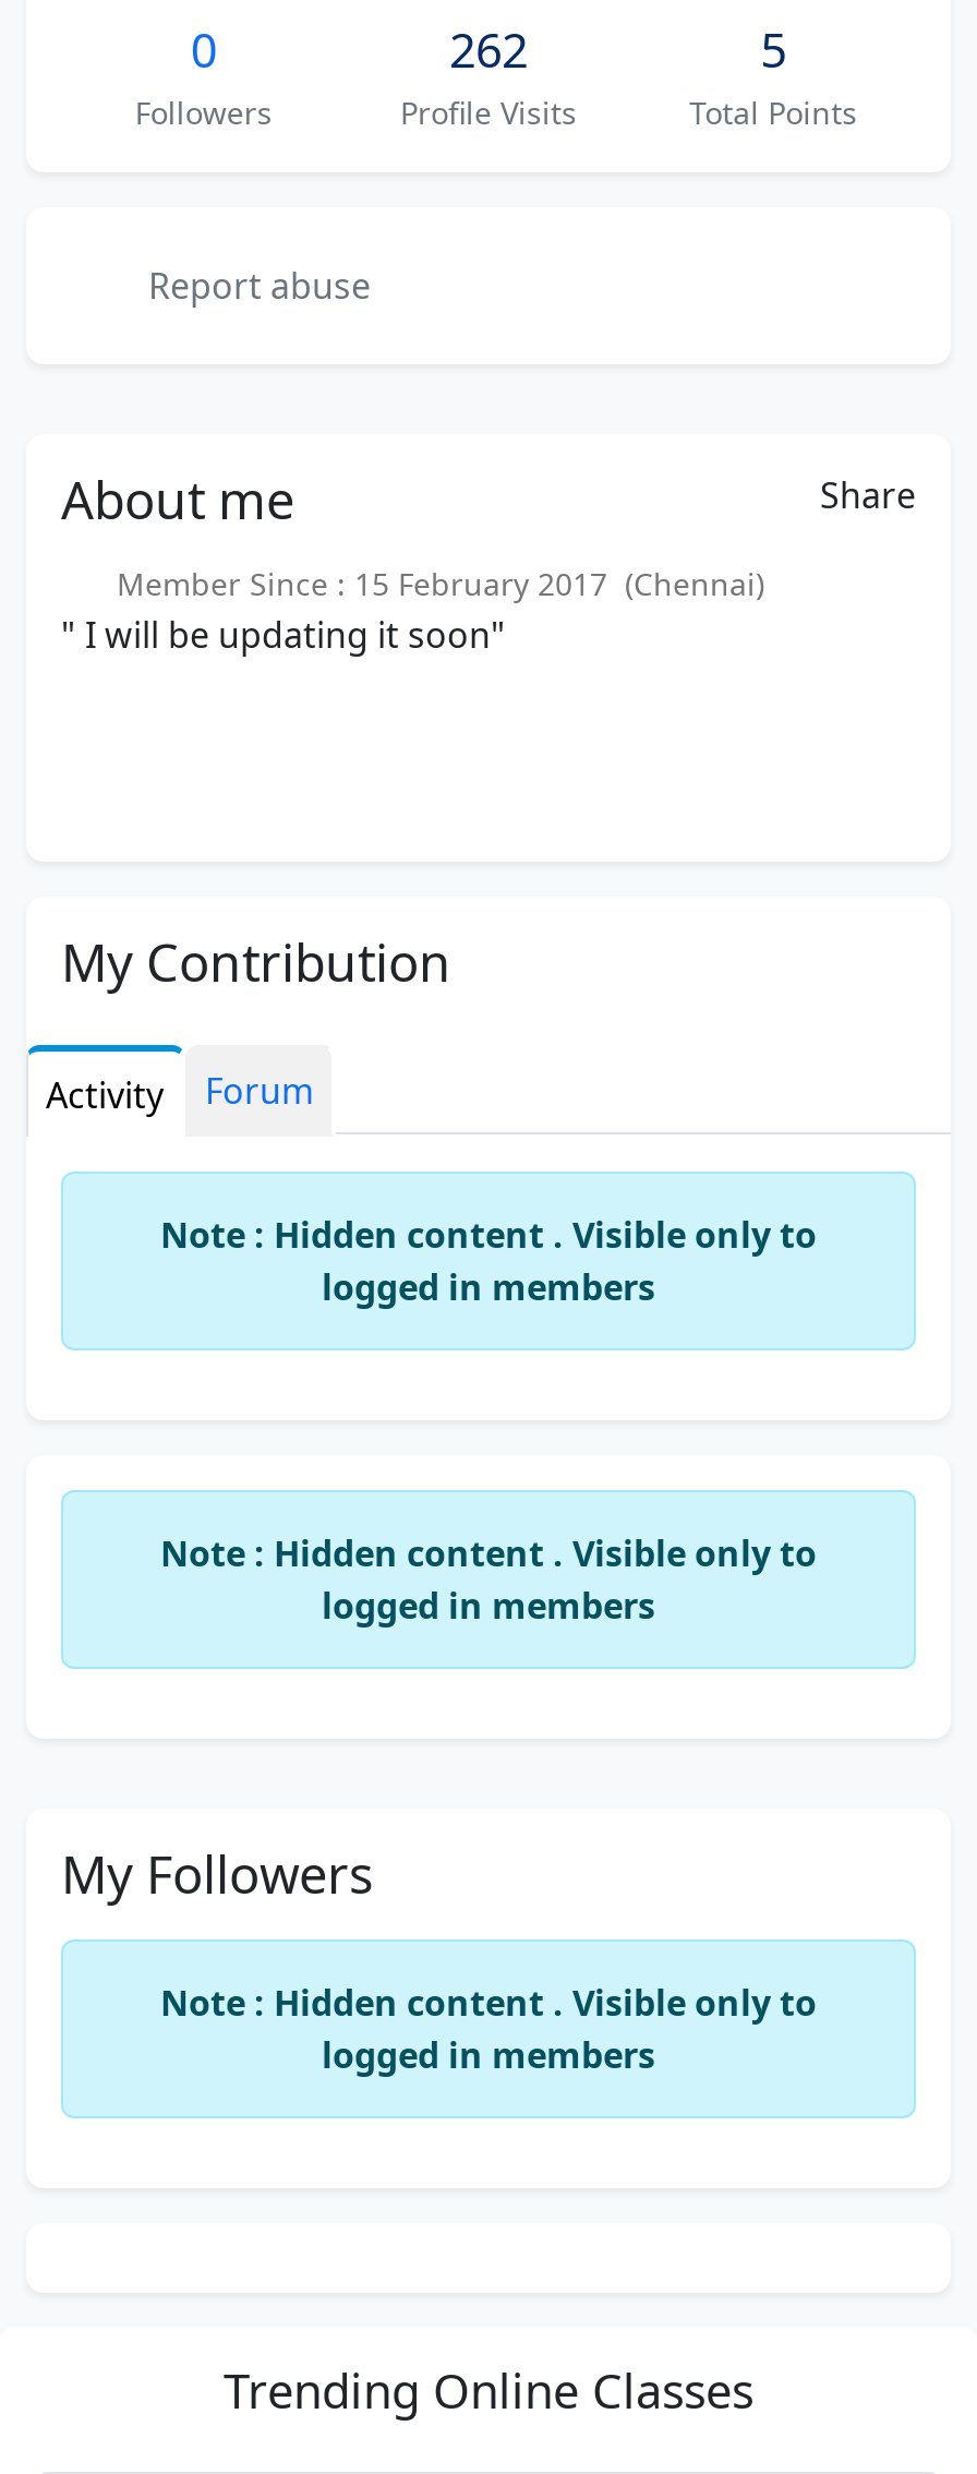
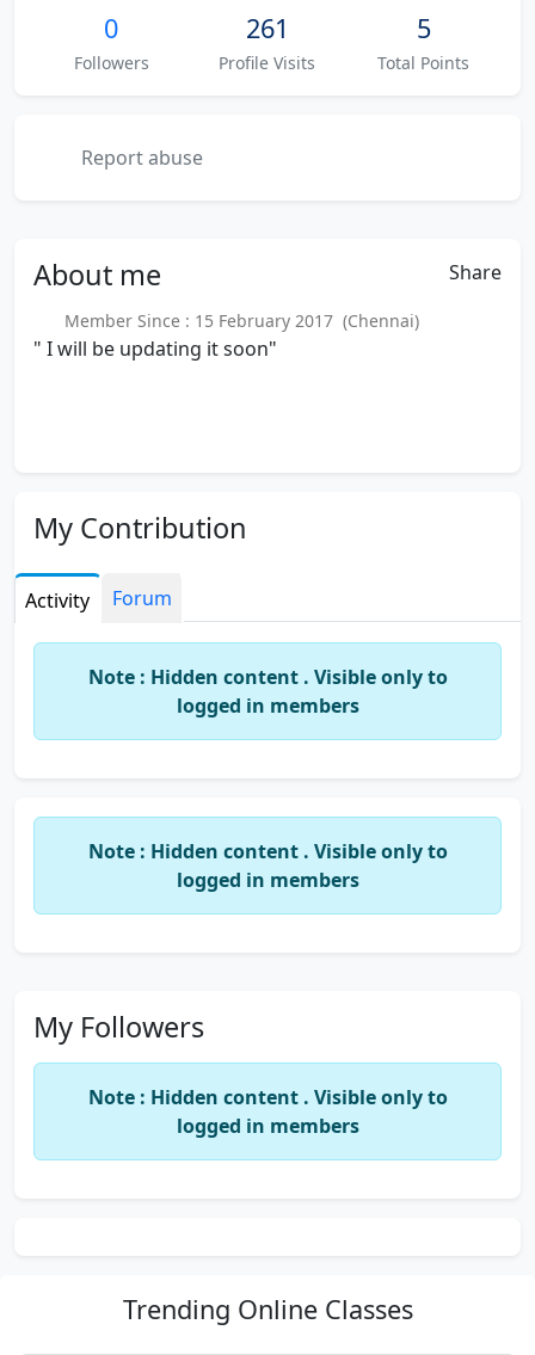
- 262
+ 261
